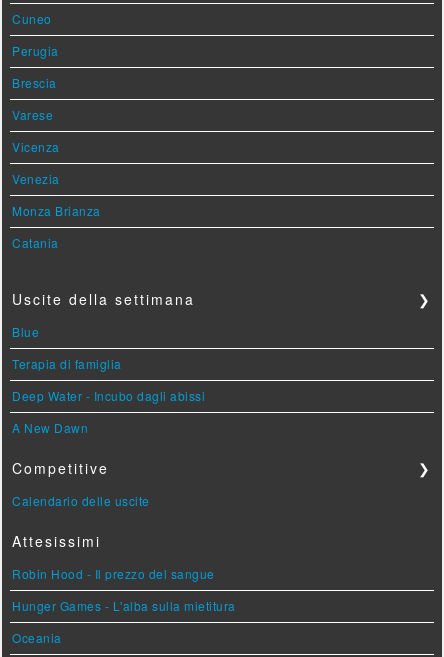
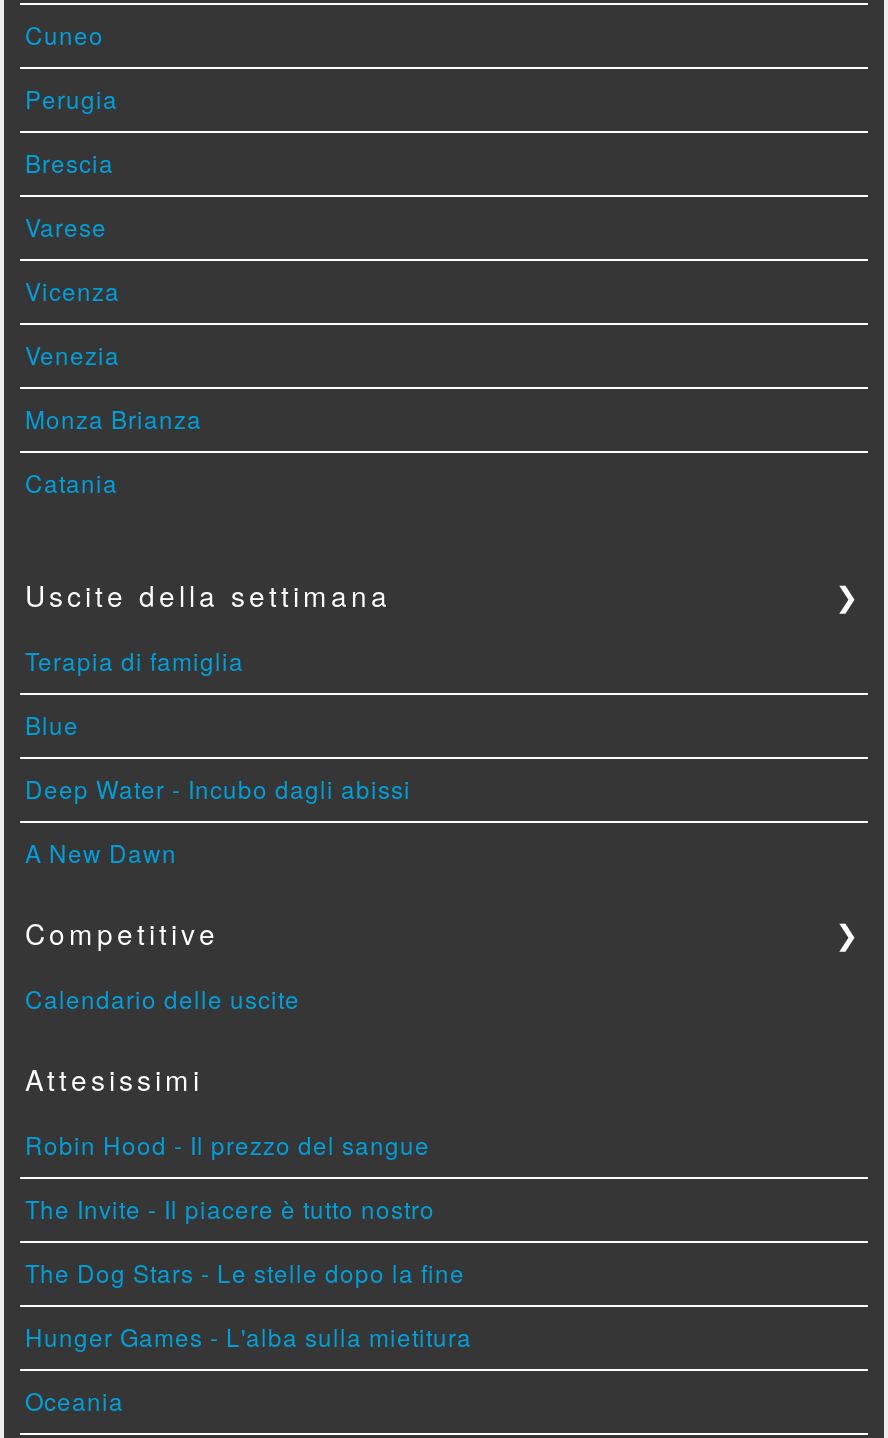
moved up: Terapia di famiglia

+ The Invite - Il piacere è tutto nostro
+ The Dog Stars - Le stelle dopo la fine
